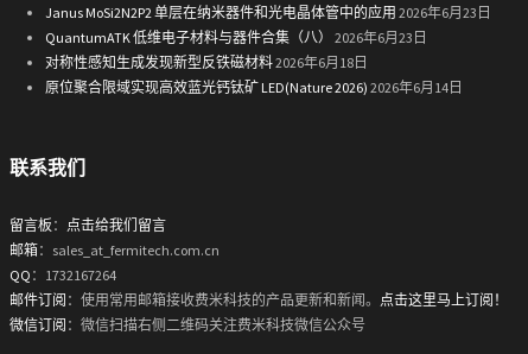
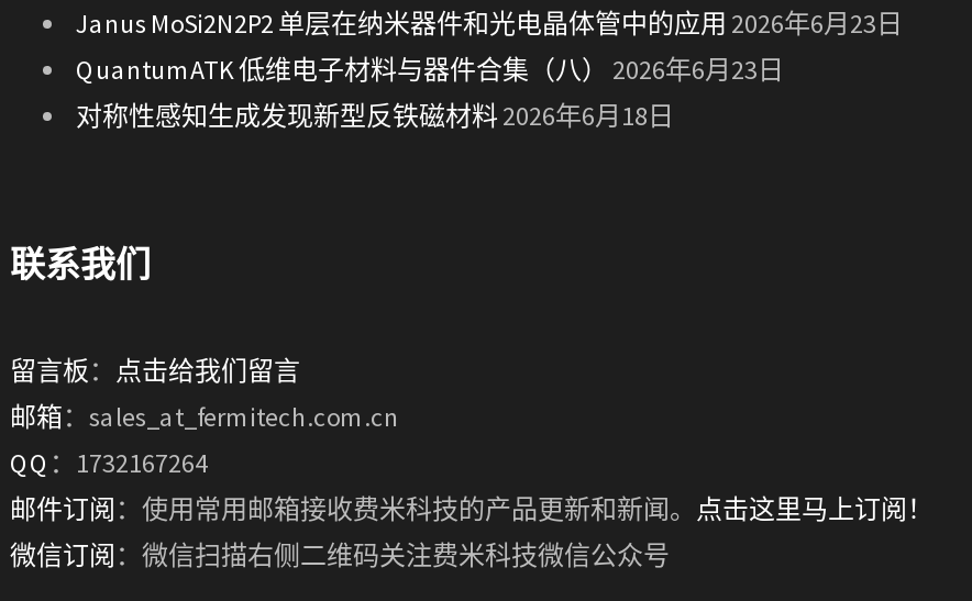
- 原位聚合限域实现高效蓝光钙钛矿 LED(Nature 2026) 2026年6月14日
